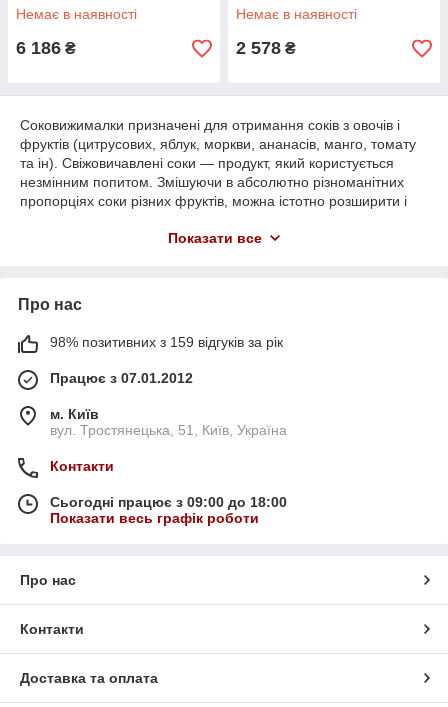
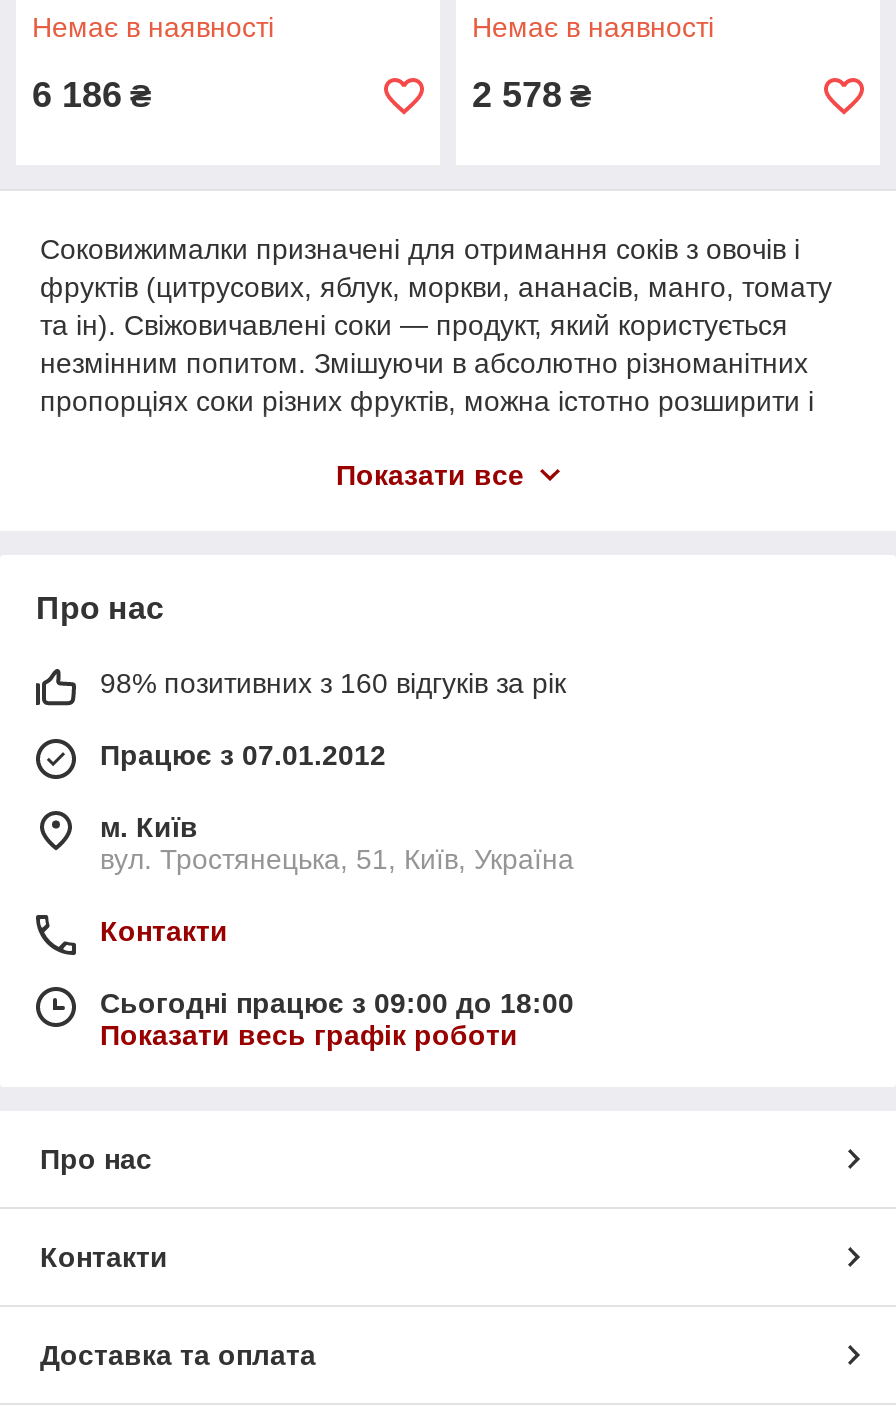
- 98% позитивних з 159 відгуків за рік
+ 98% позитивних з 160 відгуків за рік
